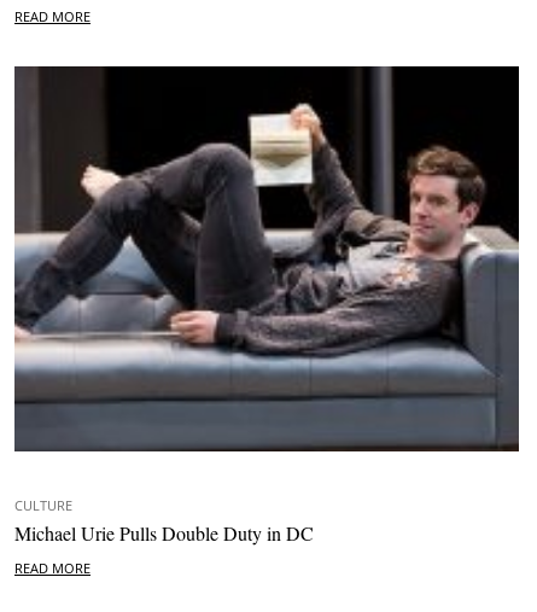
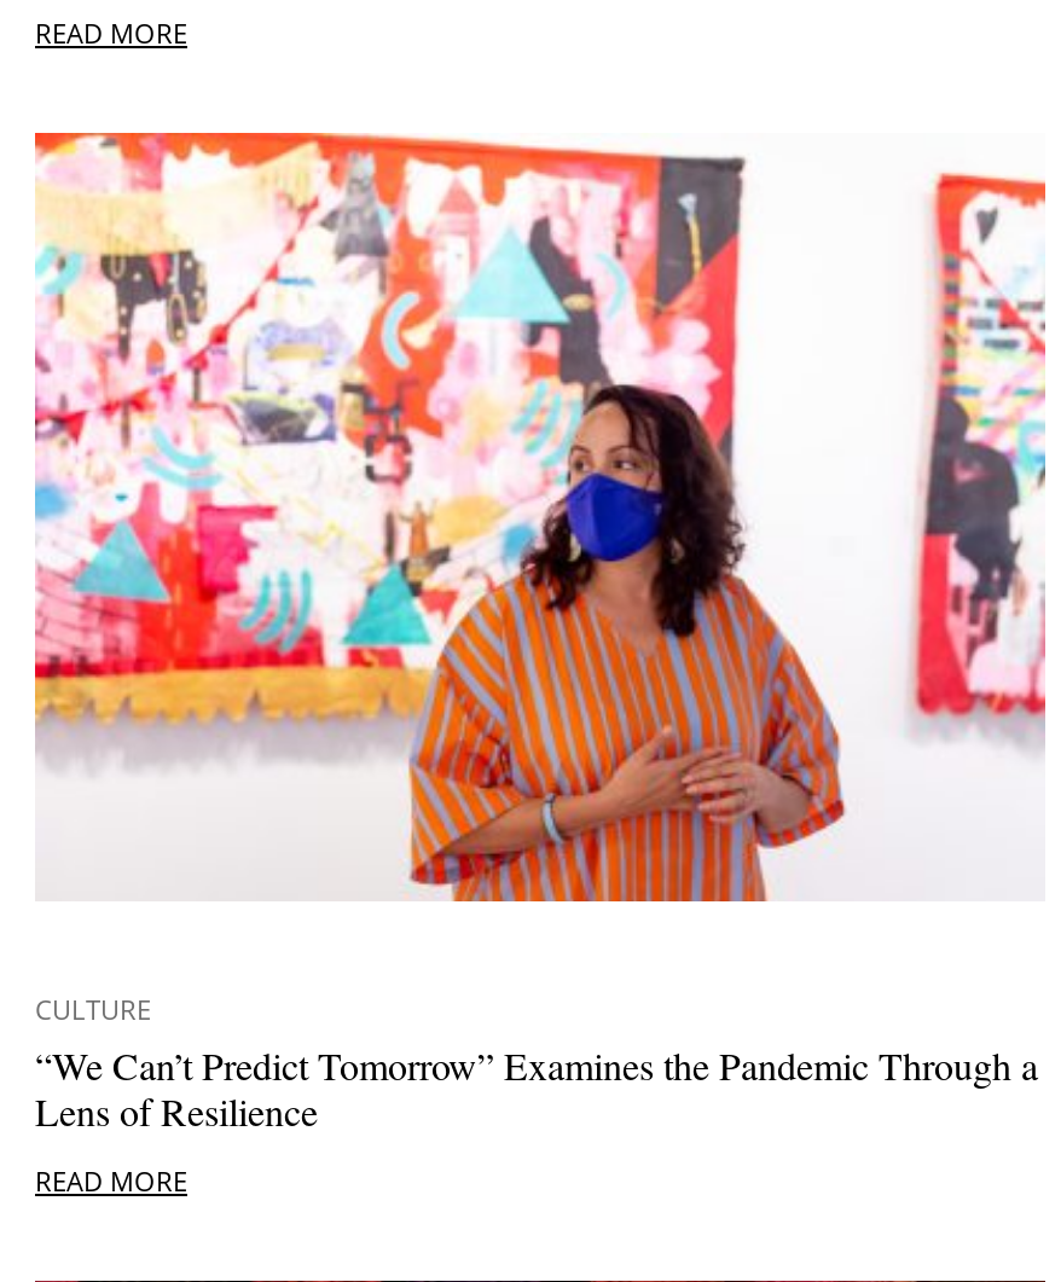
- [image]
+ [image]

- Michael Urie Pulls Double Duty in DC
+ “We Can’t Predict Tomorrow” Examines the Pandemic Through a
+ Lens of Resilience
